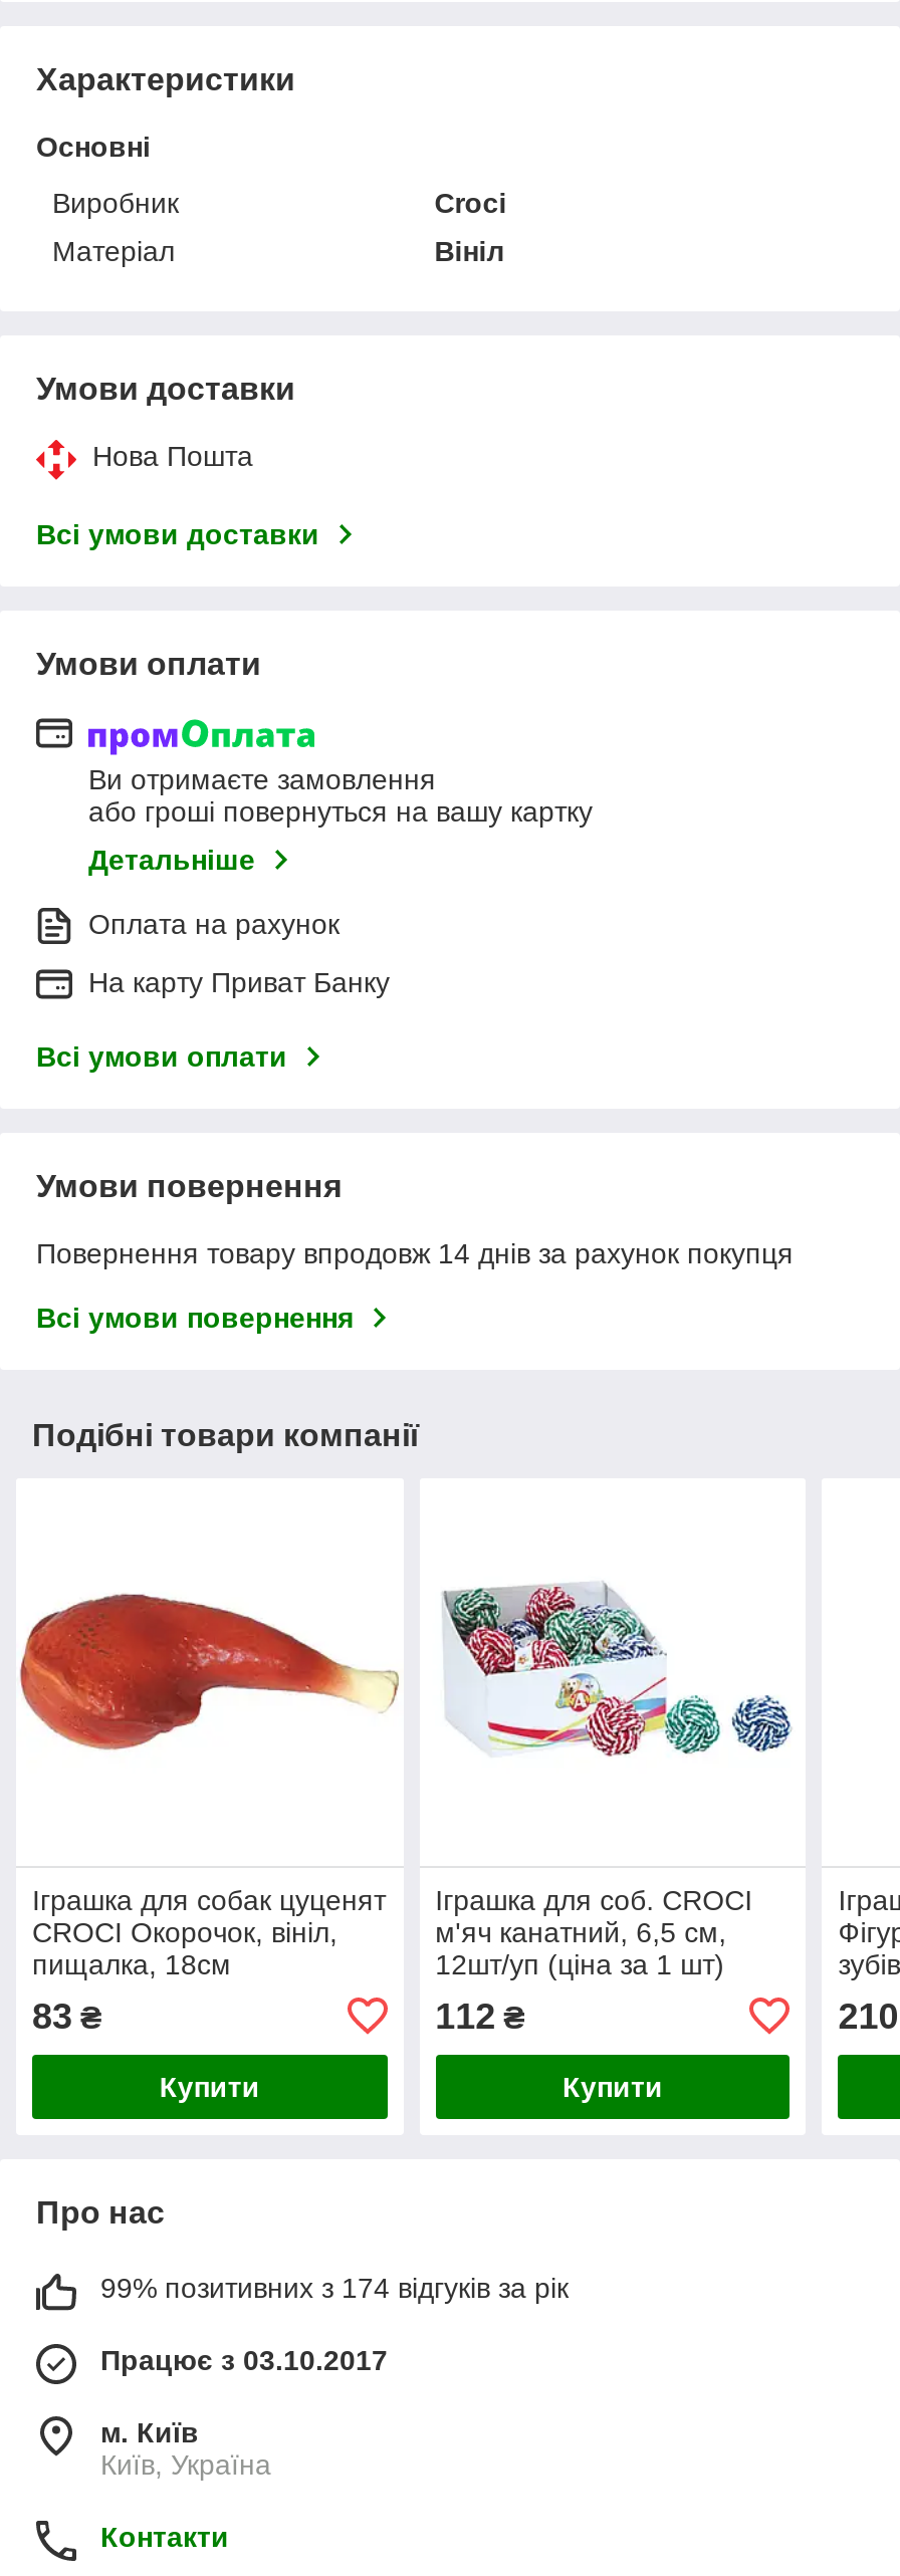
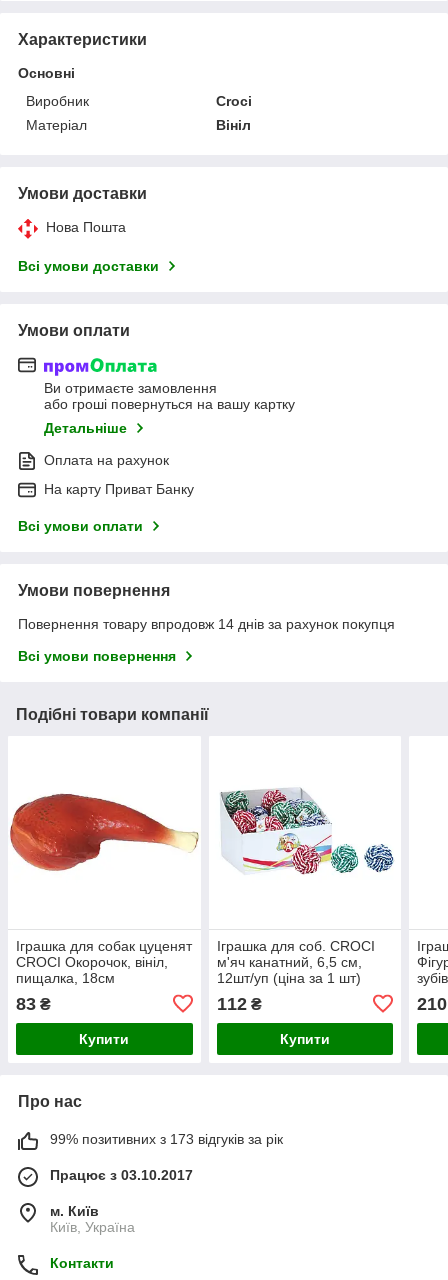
- 99% позитивних з 174 відгуків за рік
+ 99% позитивних з 173 відгуків за рік
